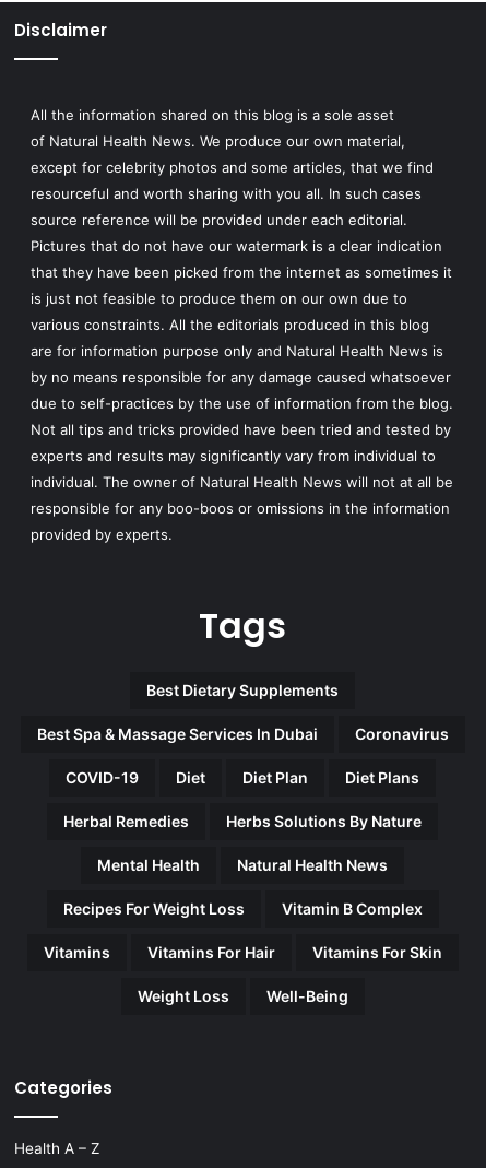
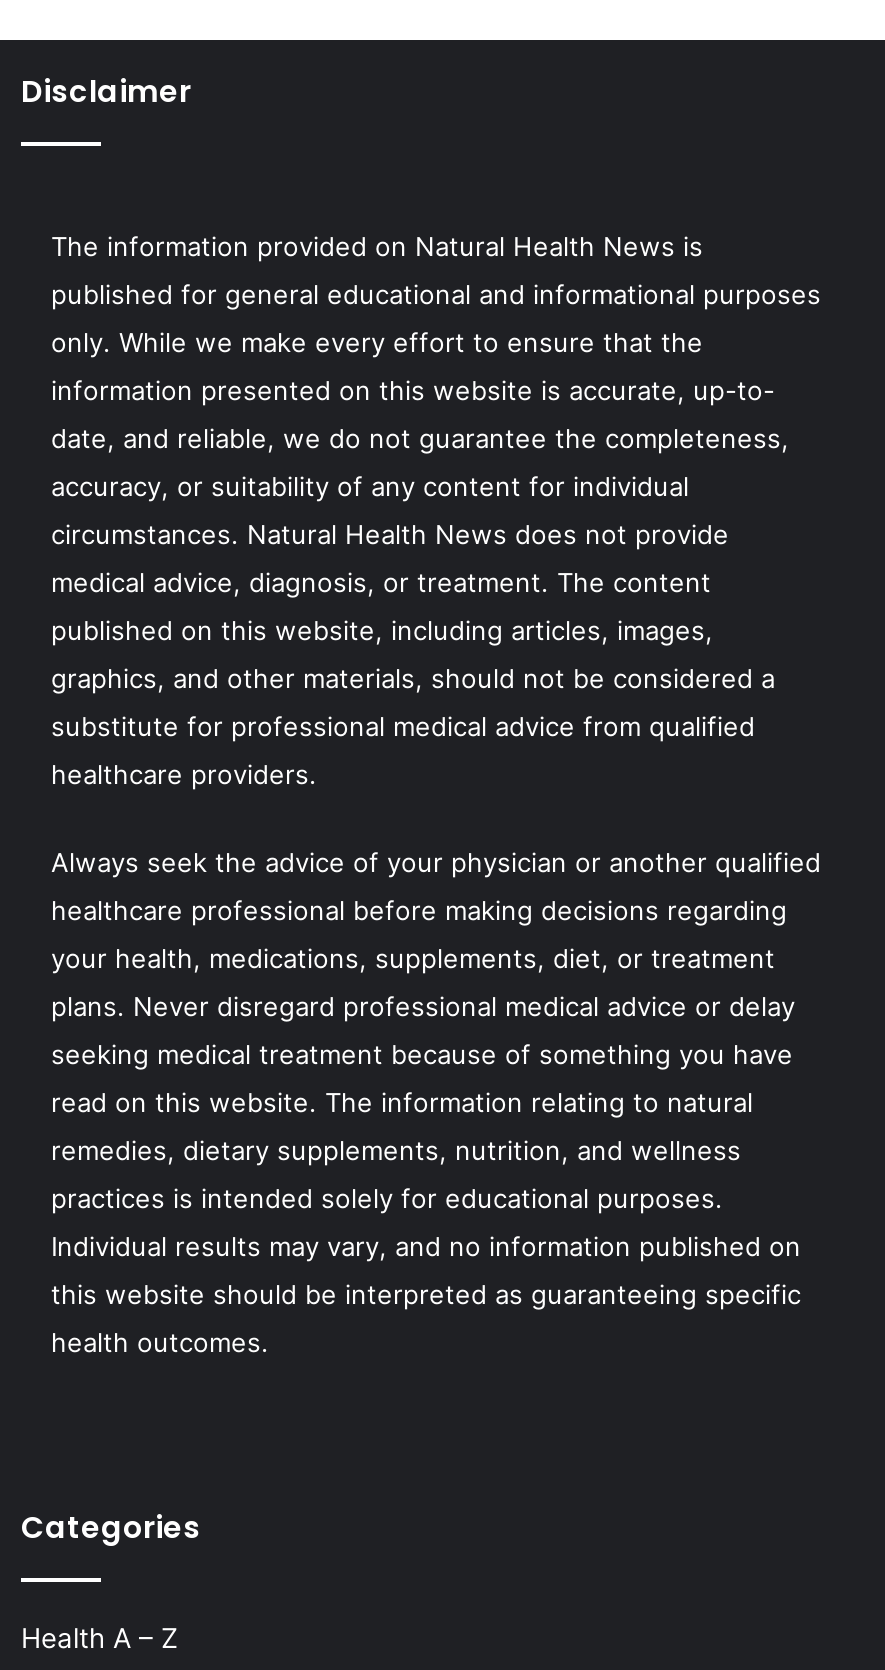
- All the information shared on this blog is a sole asset
- of Natural Health News. We produce our own material,
- except for celebrity photos and some articles, that we find
- resourceful and worth sharing with you all. In such cases
- source reference will be provided under each editorial.
- Pictures that do not have our watermark is a clear indication
- that they have been picked from the internet as sometimes it
- is just not feasible to produce them on our own due to
- various constraints. All the editorials produced in this blog
- are for information purpose only and Natural Health News is
- by no means responsible for any damage caused whatsoever
- due to self-practices by the use of information from the blog.
- Not all tips and tricks provided have been tried and tested by
- experts and results may significantly vary from individual to
- individual. The owner of Natural Health News will not at all be
- responsible for any boo-boos or omissions in the information
- provided by experts.
- Tags
- Best Dietary Supplements
- Best Spa & Massage Services In Dubai
- Coronavirus
- COVID-19
- Diet
- Diet Plan
- Diet Plans
- Herbal Remedies
- Herbs Solutions By Nature
- Mental Health
- Natural Health News
- Recipes For Weight Loss
- Vitamin B Complex
- Vitamins
- Vitamins For Hair
- Vitamins For Skin
- Weight Loss
- Well-Being
+ The information provided on Natural Health News is
+ published for general educational and informational purposes
+ only. While we make every effort to ensure that the
+ information presented on this website is accurate, up-to-
+ date, and reliable, we do not guarantee the completeness,
+ accuracy, or suitability of any content for individual
+ circumstances. Natural Health News does not provide
+ medical advice, diagnosis, or treatment. The content
+ published on this website, including articles, images,
+ graphics, and other materials, should not be considered a
+ substitute for professional medical advice from qualified
+ healthcare providers.
+ Always seek the advice of your physician or another qualified
+ healthcare professional before making decisions regarding
+ your health, medications, supplements, diet, or treatment
+ plans. Never disregard professional medical advice or delay
+ seeking medical treatment because of something you have
+ read on this website. The information relating to natural
+ remedies, dietary supplements, nutrition, and wellness
+ practices is intended solely for educational purposes.
+ Individual results may vary, and no information published on
+ this website should be interpreted as guaranteeing specific
+ health outcomes.
